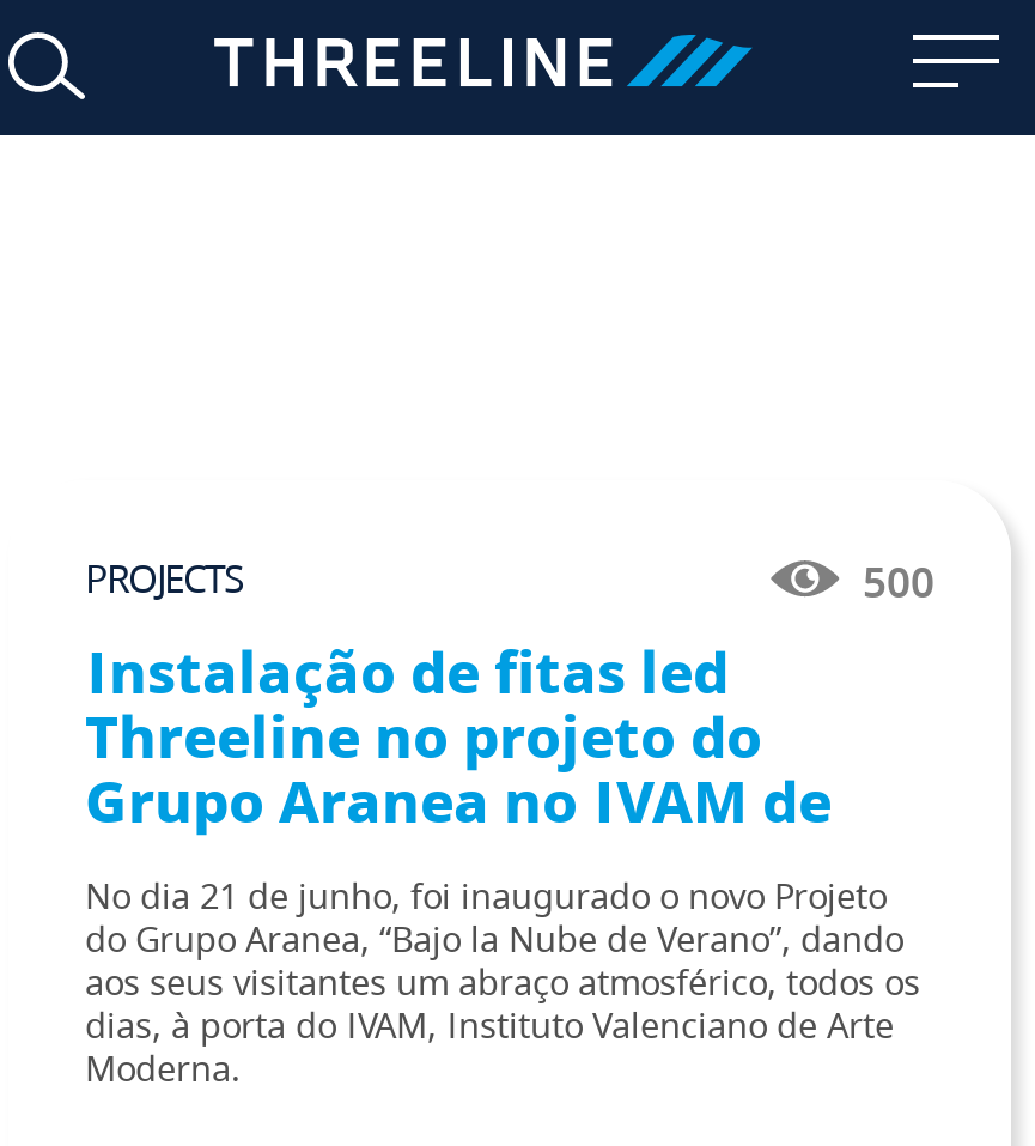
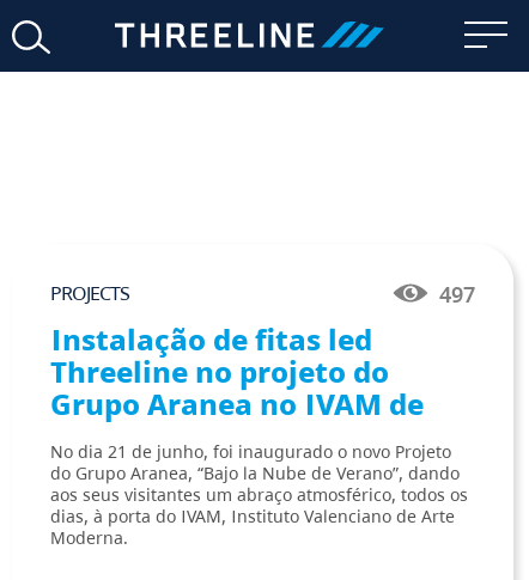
- 500
+ 497
